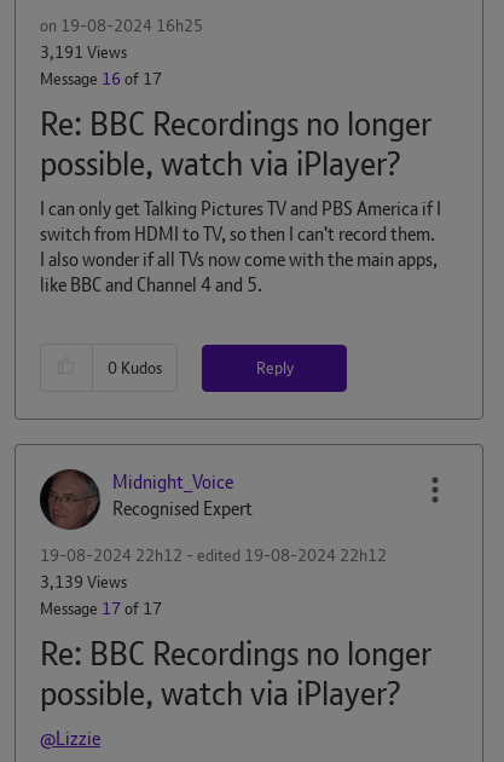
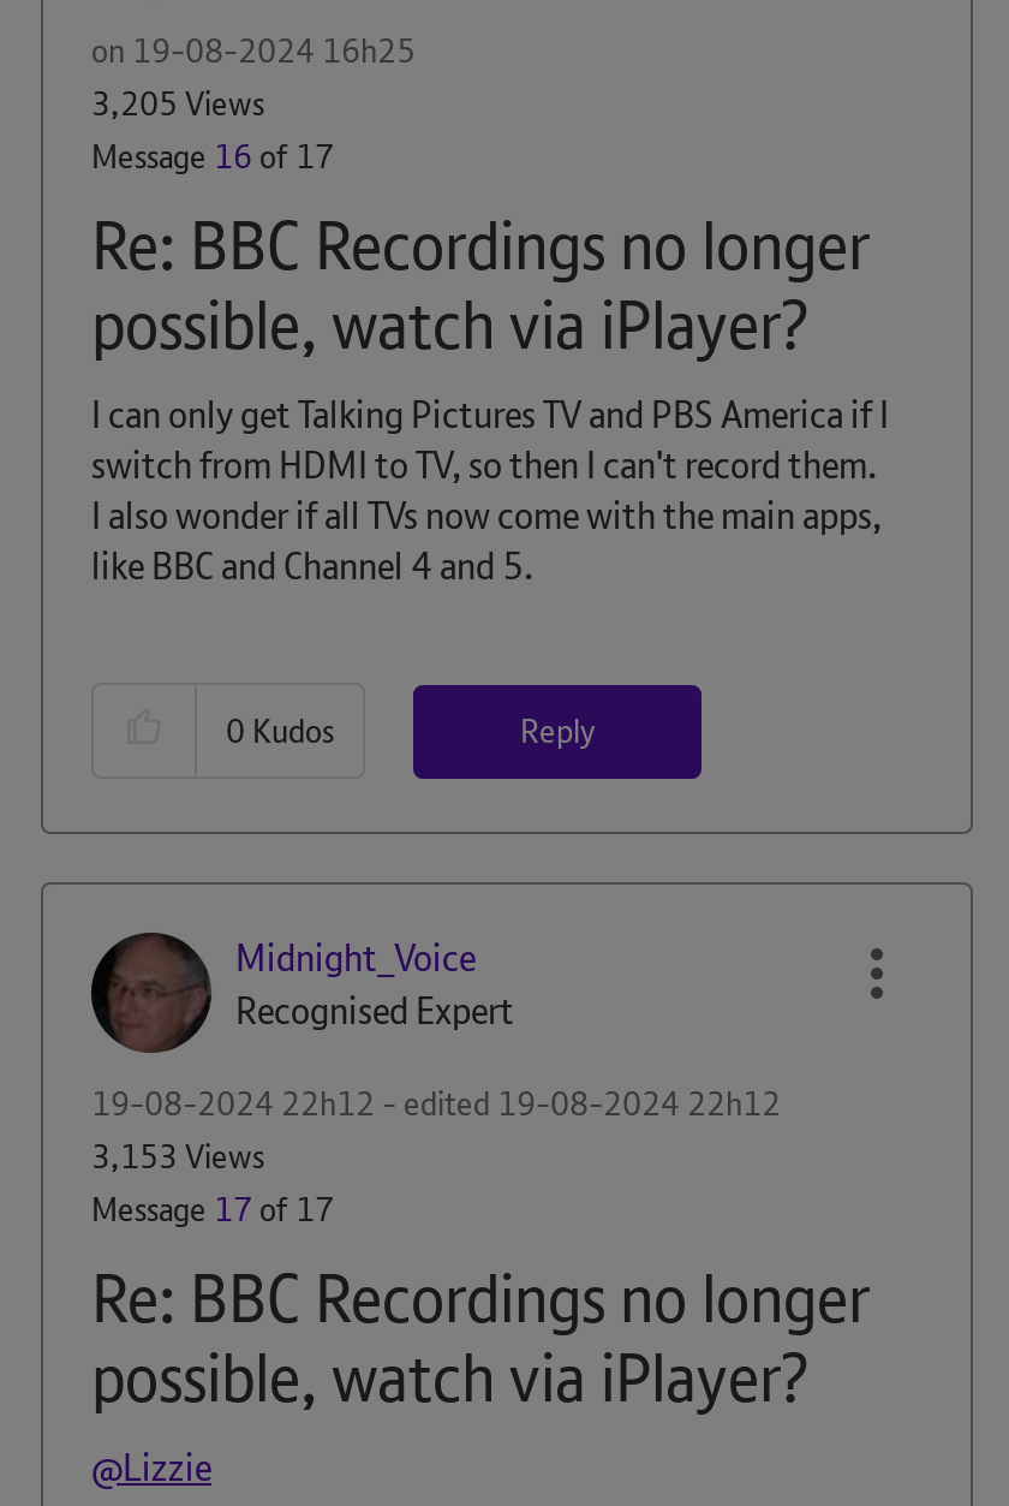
- 3,191 Views
+ 3,205 Views

- 3,139 Views
+ 3,153 Views
